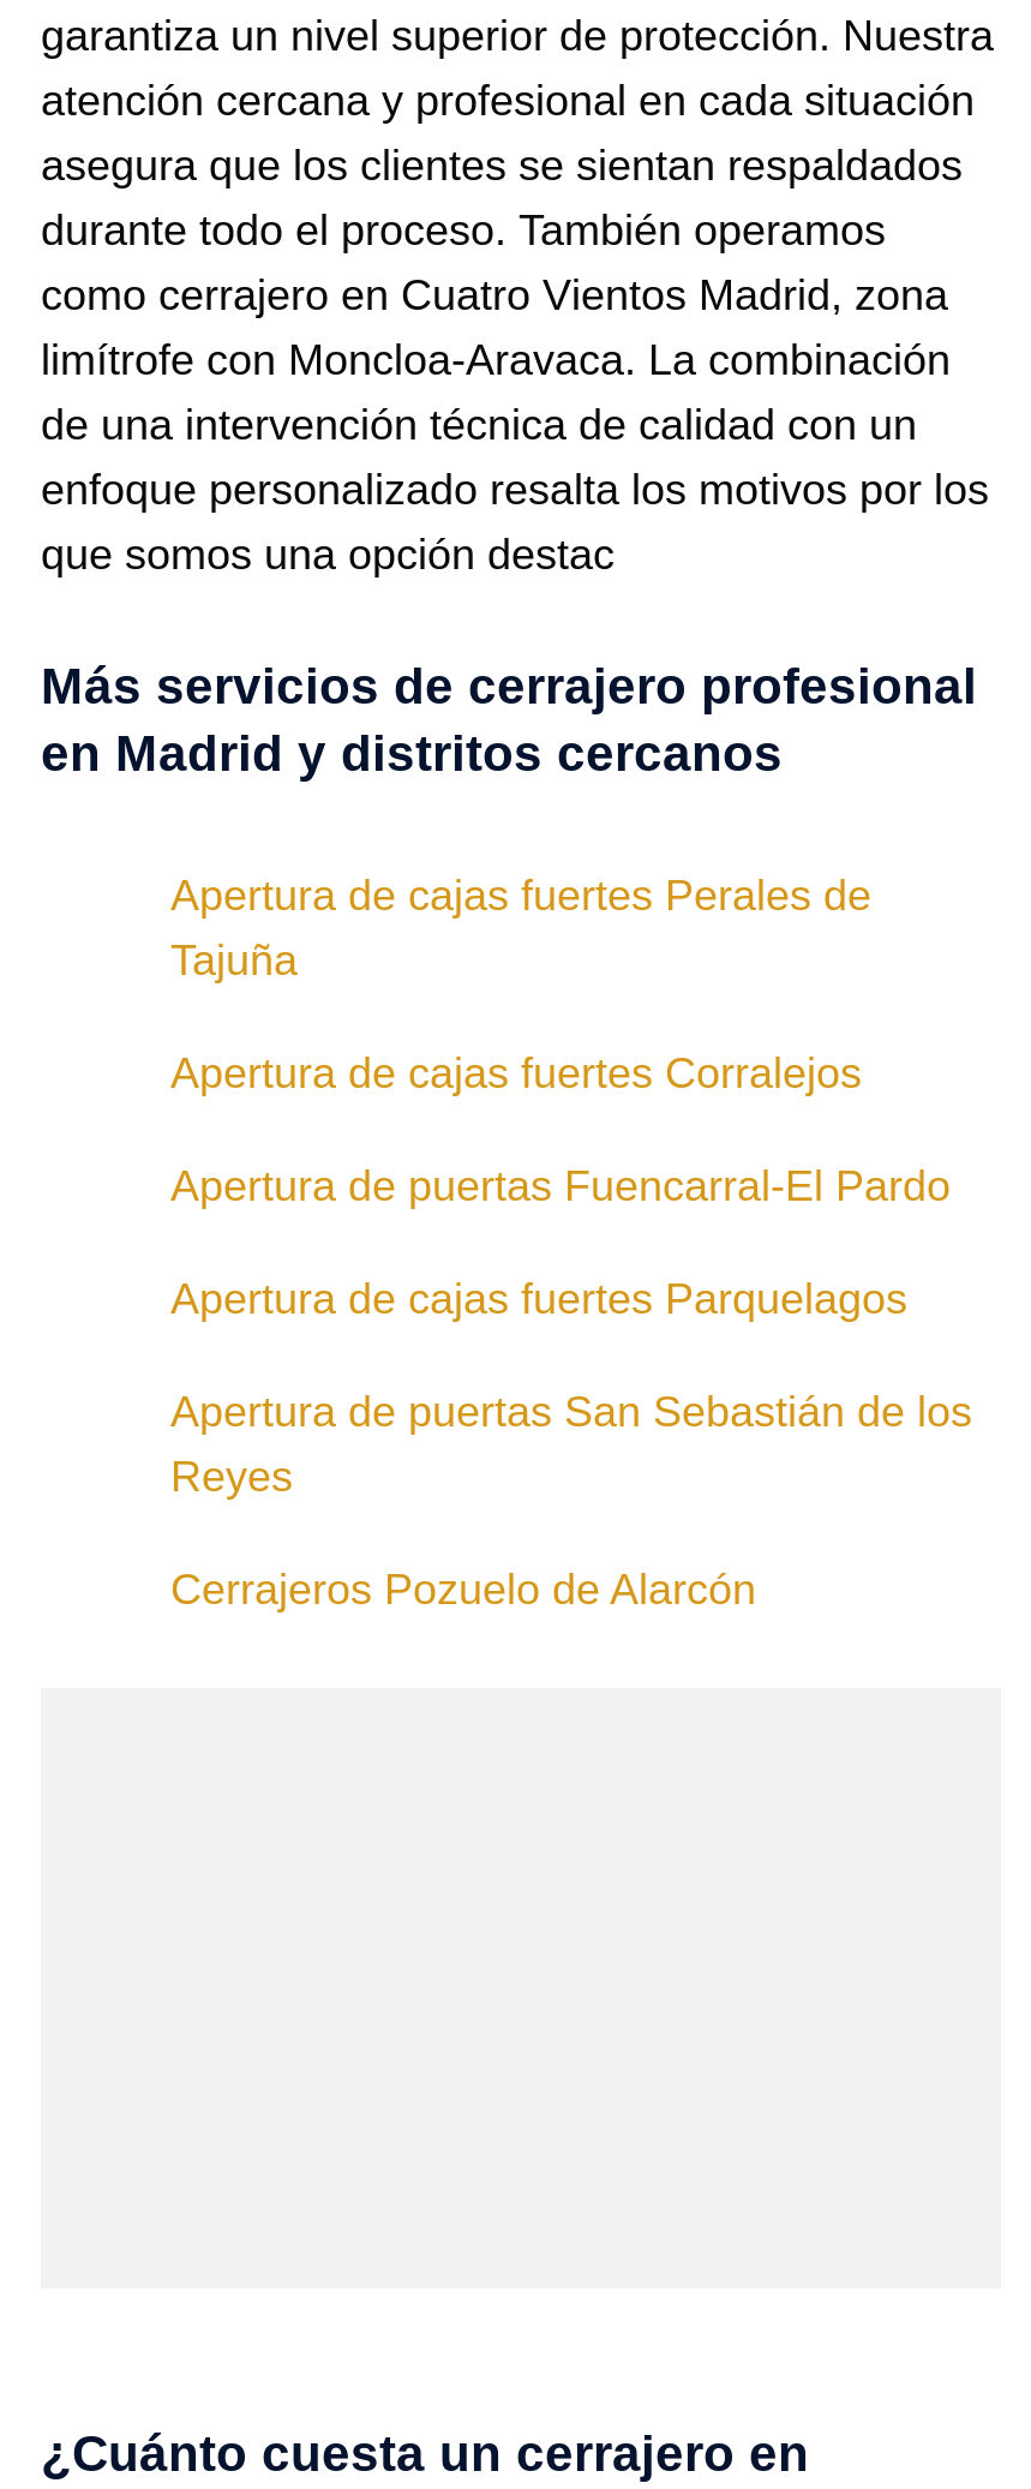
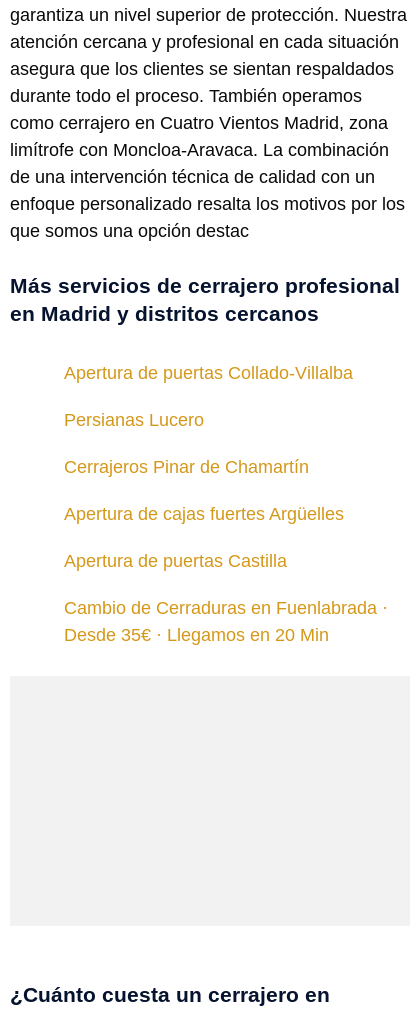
- Apertura de cajas fuertes Perales de
- Tajuña
+ Apertura de puertas Collado-Villalba

- Apertura de cajas fuertes Corralejos
+ Persianas Lucero

- Apertura de puertas Fuencarral-El Pardo
+ Cerrajeros Pinar de Chamartín

- Apertura de cajas fuertes Parquelagos
+ Apertura de cajas fuertes Argüelles

- Apertura de puertas San Sebastián de los
- Reyes
+ Apertura de puertas Castilla

- Cerrajeros Pozuelo de Alarcón
+ Cambio de Cerraduras en Fuenlabrada ·
+ Desde 35€ · Llegamos en 20 Min
